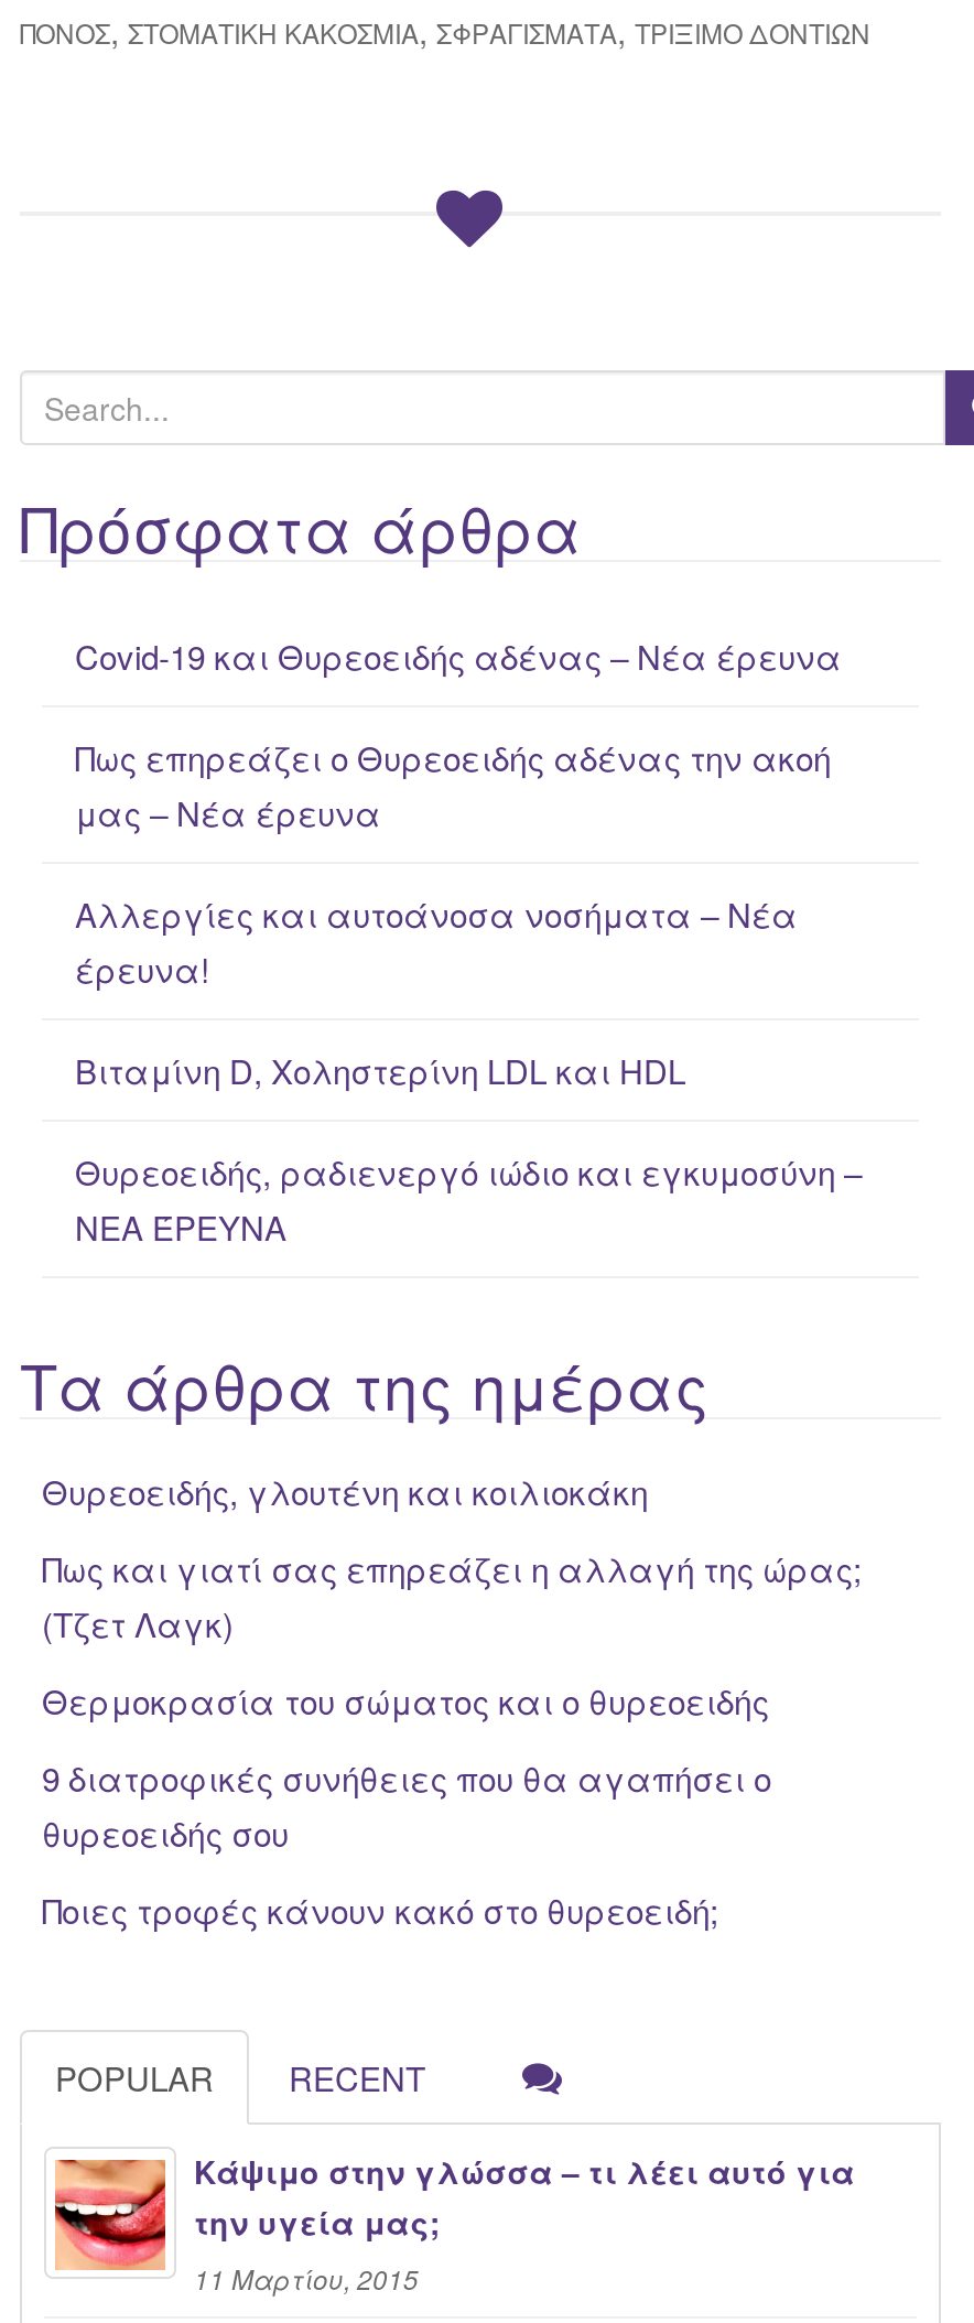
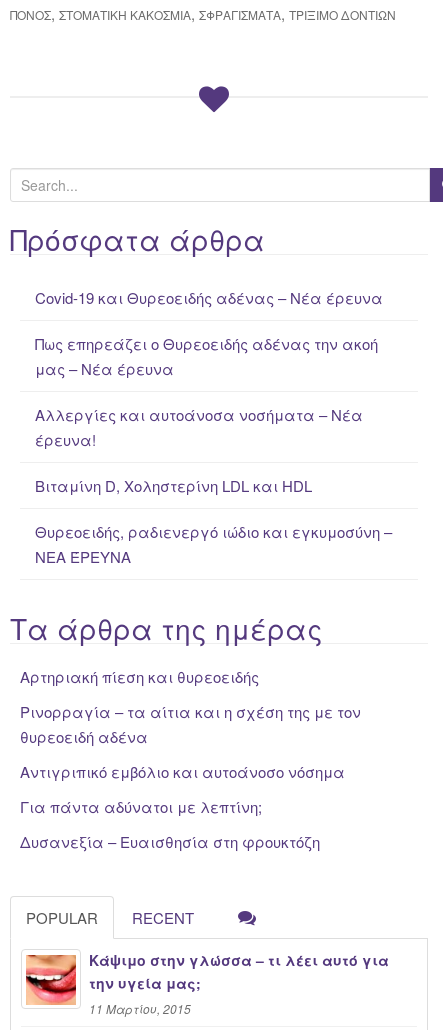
- Θυρεοειδής, γλουτένη και κοιλιοκάκη
+ Αρτηριακή πίεση και θυρεοειδής

- Πως και γιατί σας επηρεάζει η αλλαγή της ώρας;
- (Τζετ Λαγκ)
+ Ρινορραγία – τα αίτια και η σχέση της με τον
+ θυρεοειδή αδένα

- Θερμοκρασία του σώματος και ο θυρεοειδής
+ Αντιγριπικό εμβόλιο και αυτοάνοσο νόσημα

- 9 διατροφικές συνήθειες που θα αγαπήσει ο
- θυρεοειδής σου
+ Για πάντα αδύνατοι με λεπτίνη;

- Ποιες τροφές κάνουν κακό στο θυρεοειδή;
+ Δυσανεξία – Ευαισθησία στη φρουκτόζη
